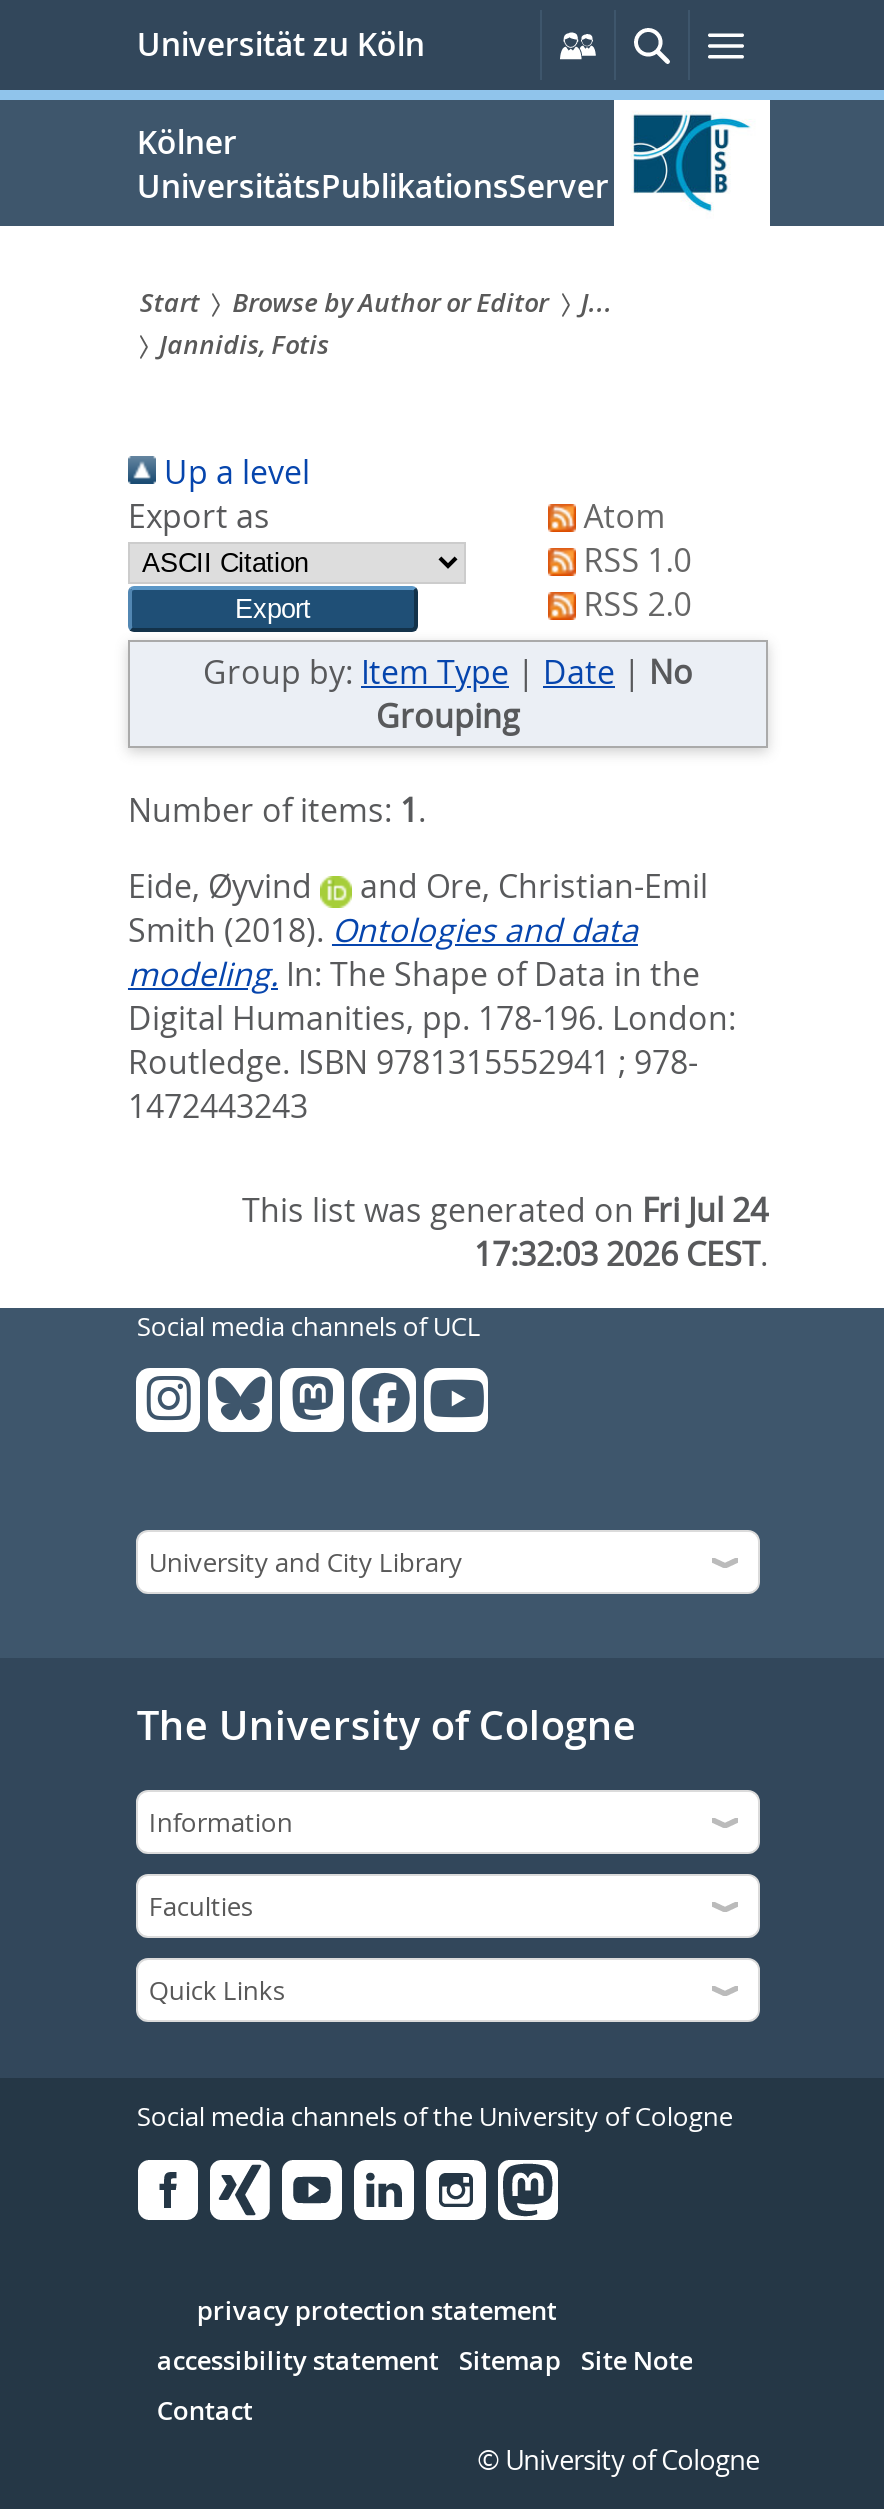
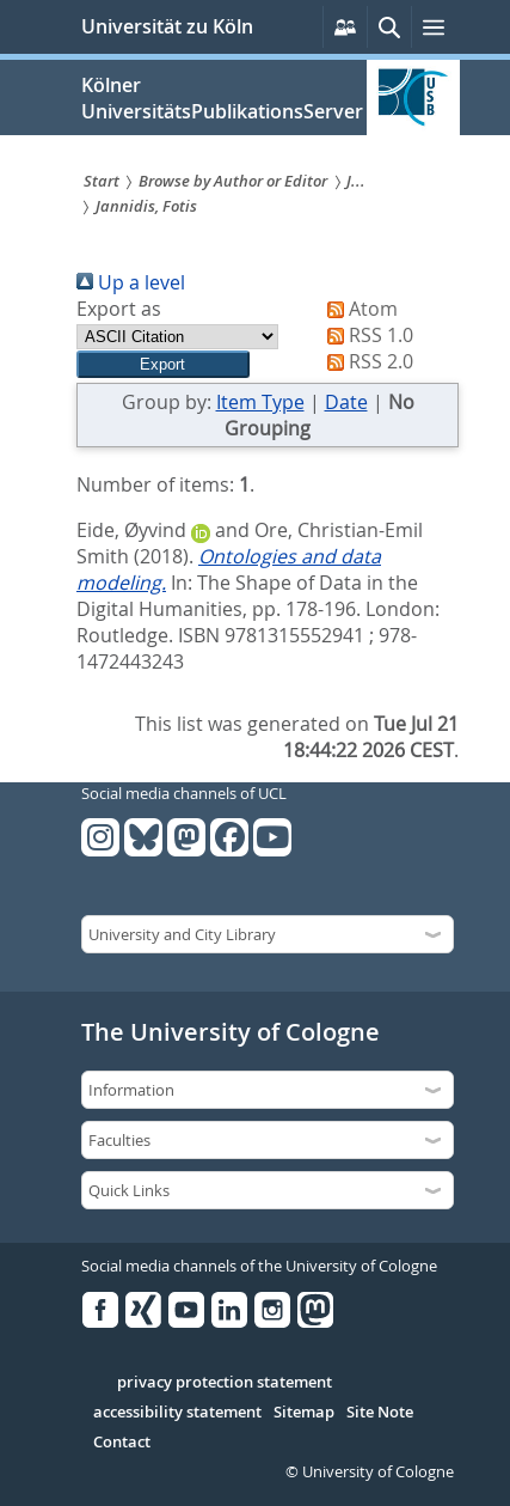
- This list was generated on Fri Jul 24
+ This list was generated on Tue Jul 21

- 17:32:03 2026 CEST.
+ 18:44:22 2026 CEST.
